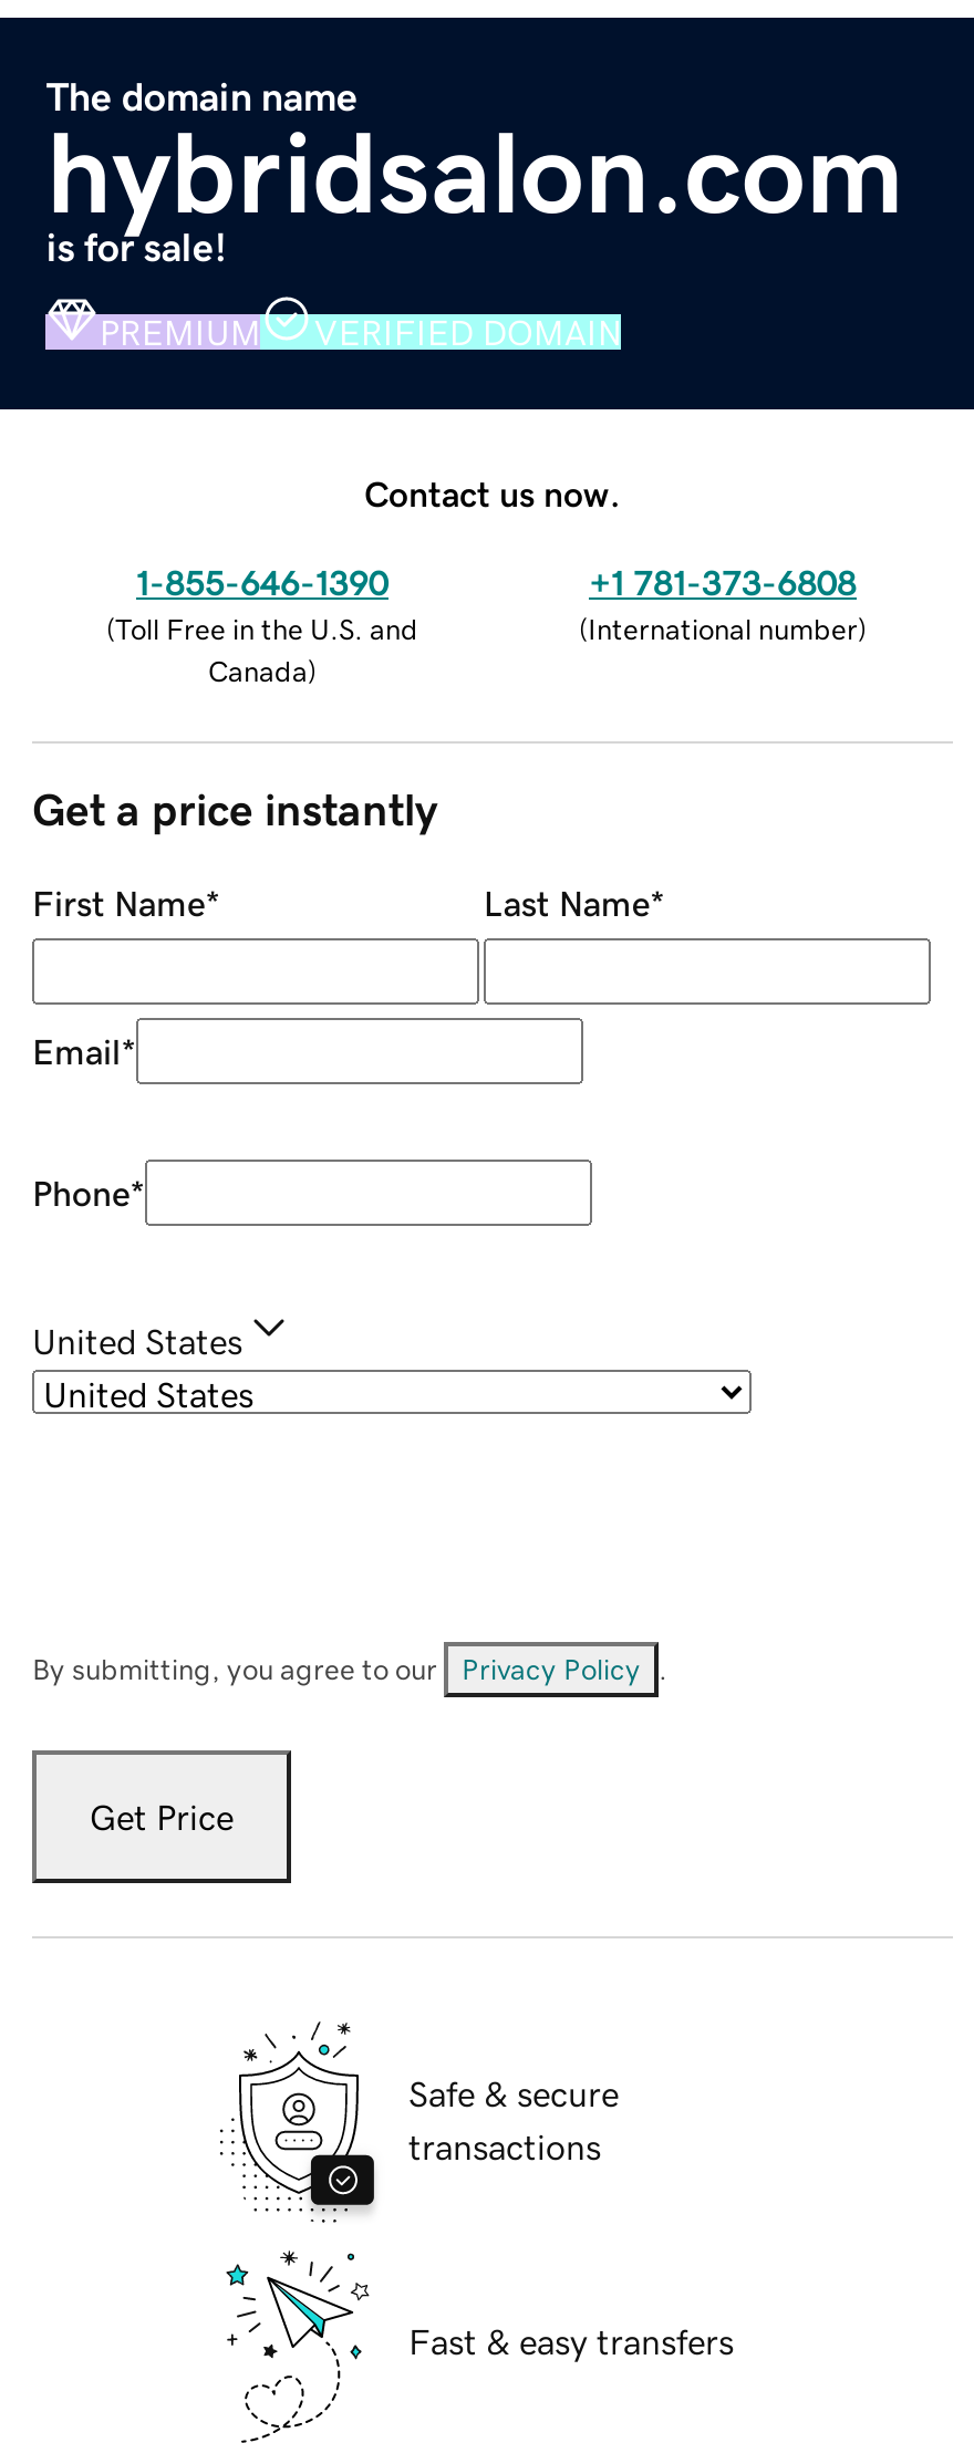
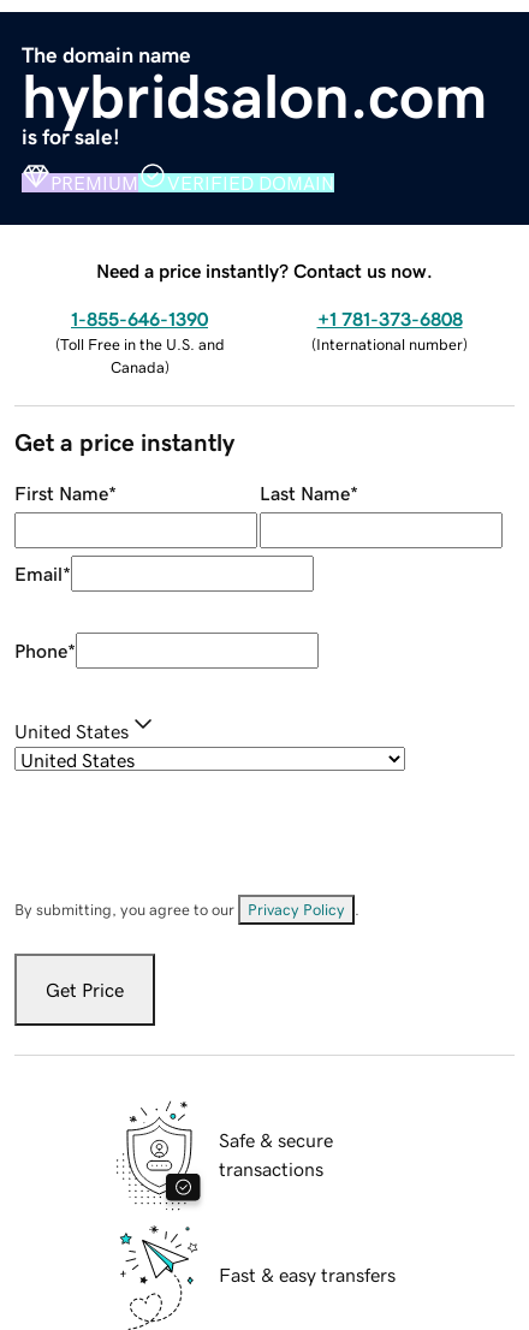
- Contact us now.
+ Need a price instantly? Contact us now.
